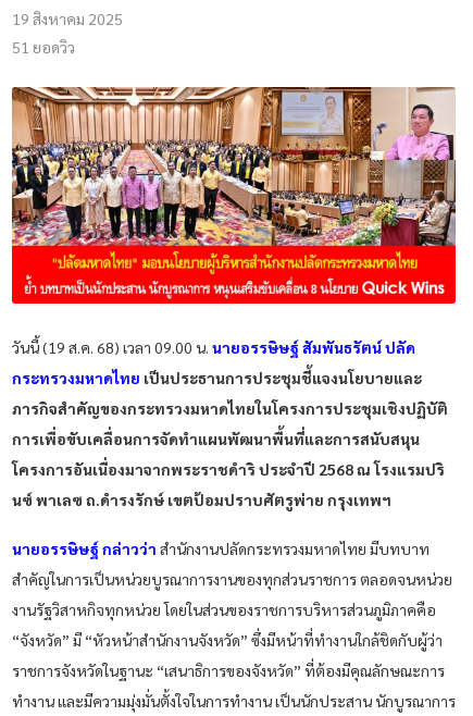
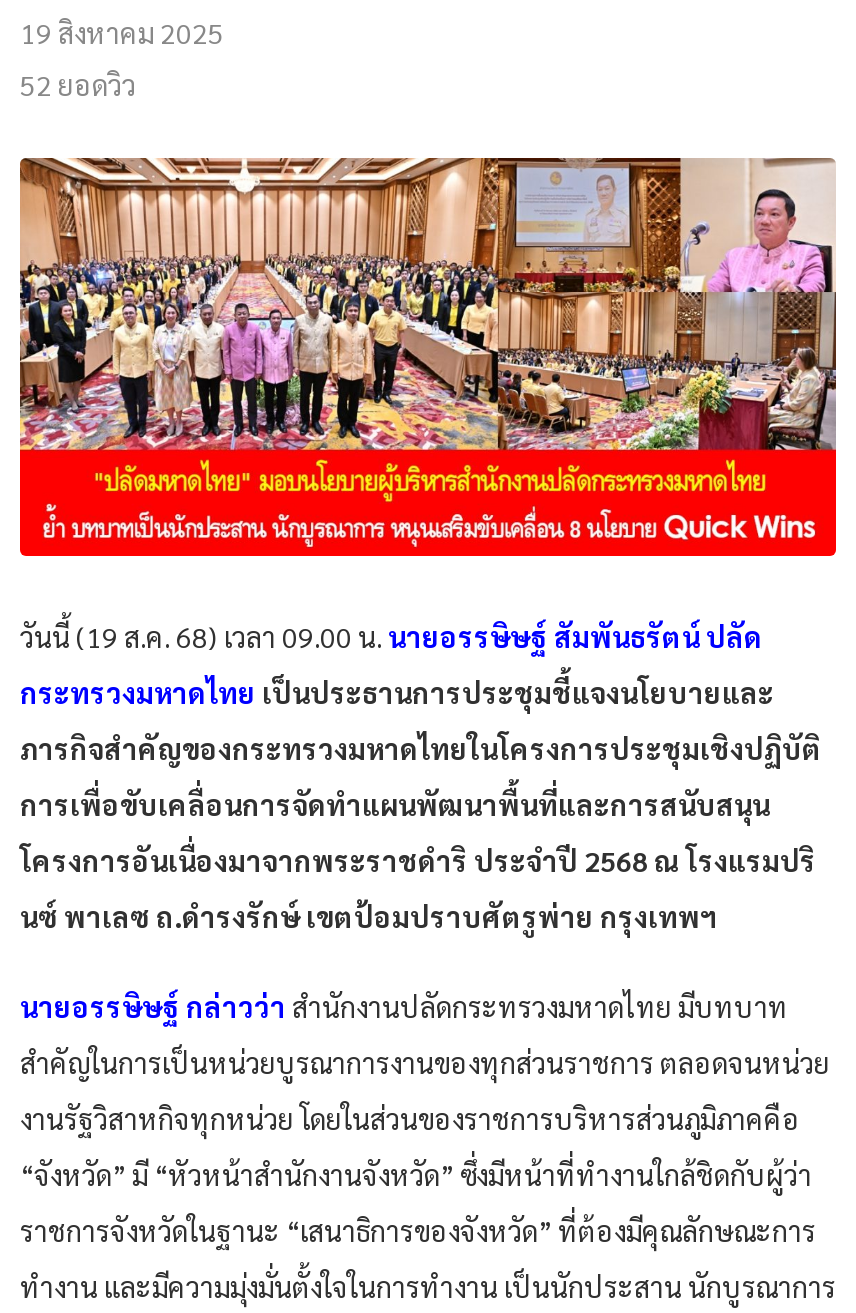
- 51ยอดวิว
+ 52ยอดวิว
